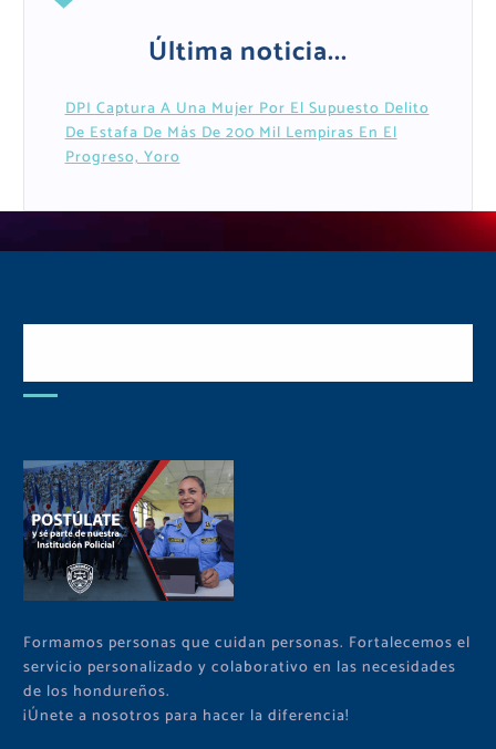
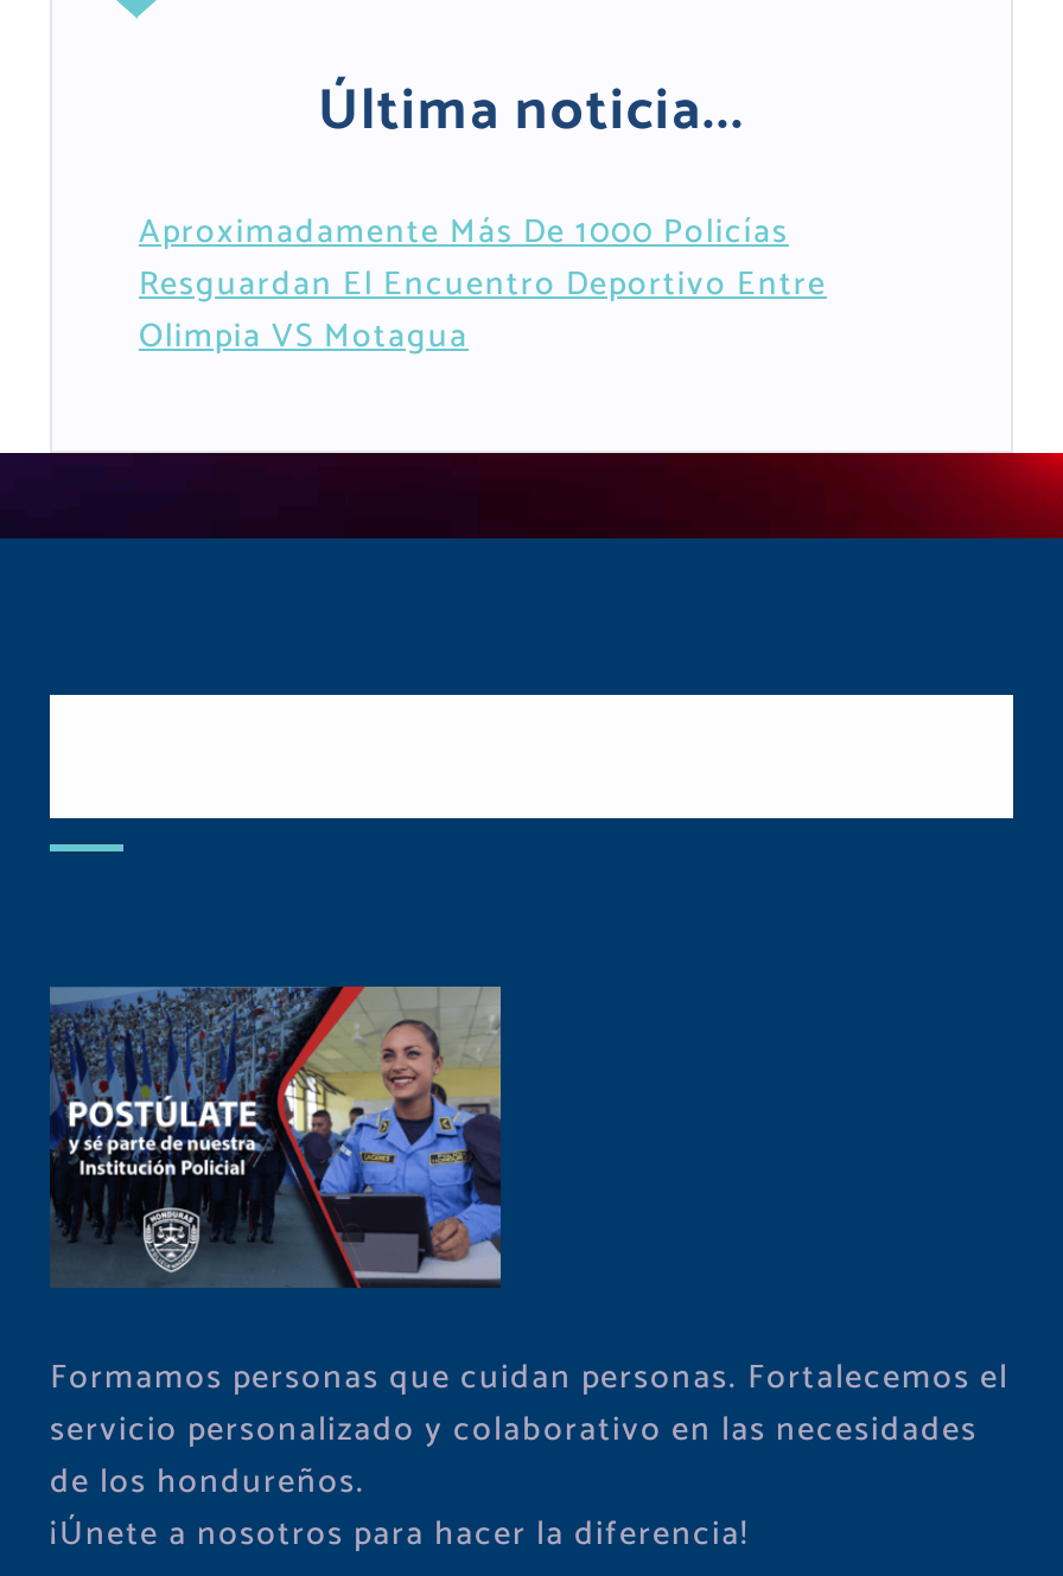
- DPI Captura A Una Mujer Por El Supuesto Delito
- De Estafa De Más De 200 Mil Lempiras En El
- Progreso, Yoro
+ Aproximadamente Más De 1000 Policías
+ Resguardan El Encuentro Deportivo Entre
+ Olimpia VS Motagua
